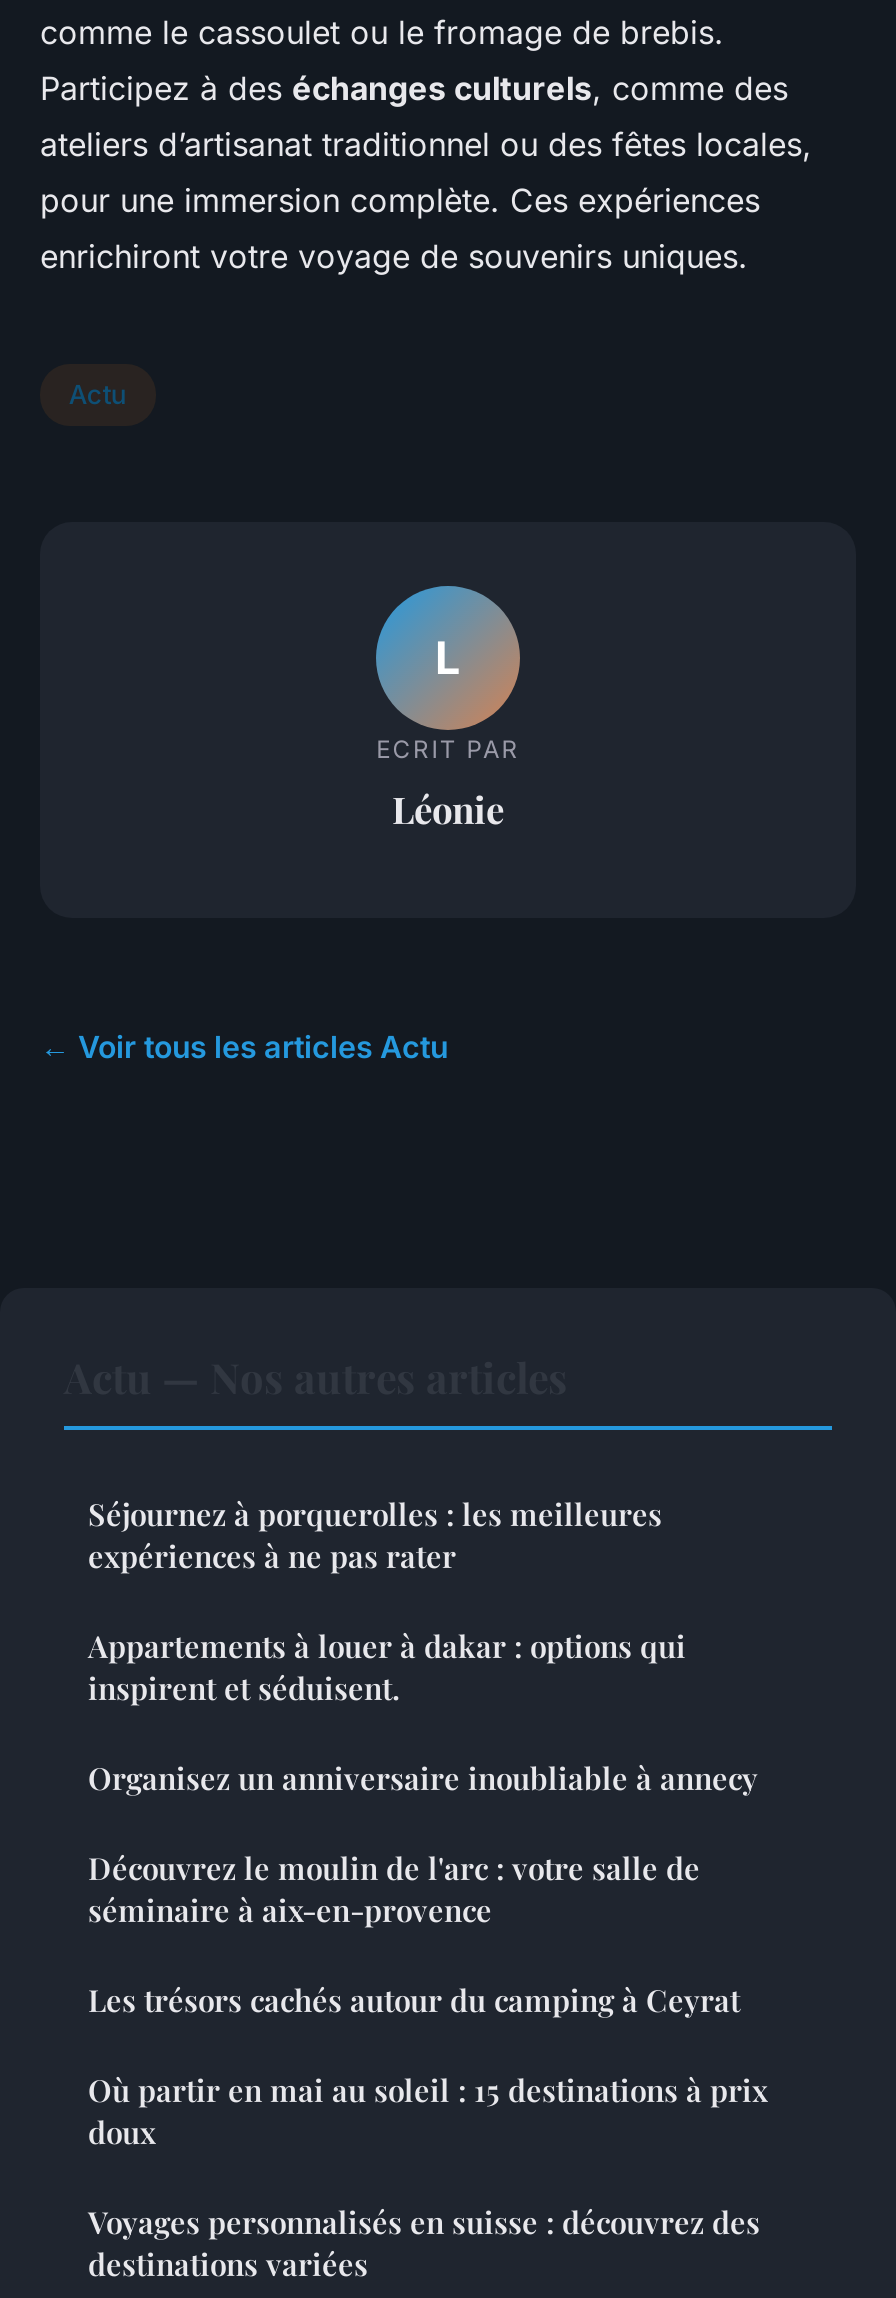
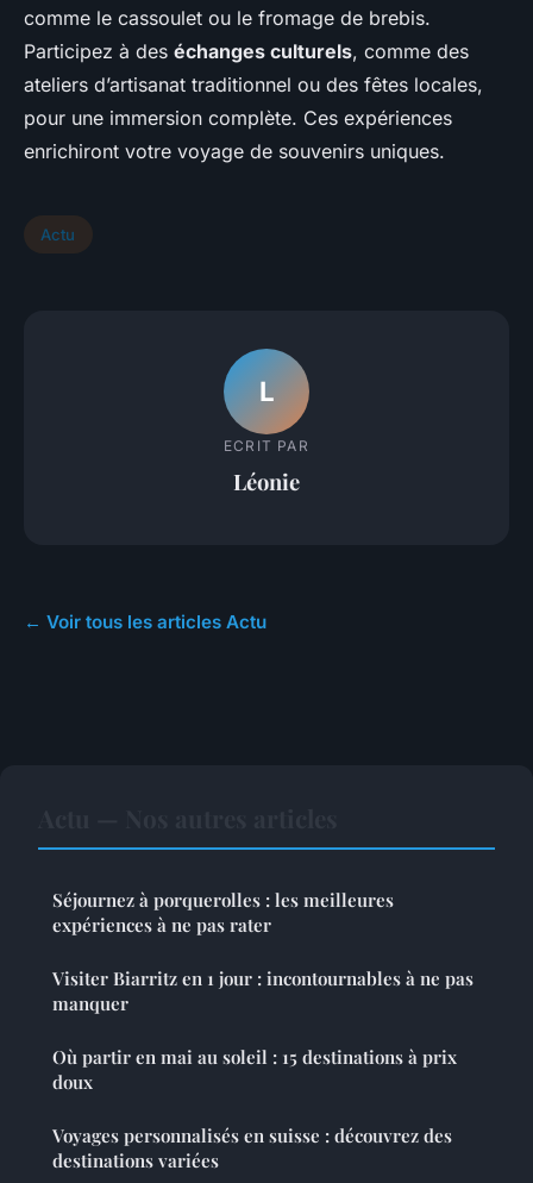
- Appartements à louer à dakar : options qui
- inspirent et séduisent.
- Organisez un anniversaire inoubliable à annecy
- Découvrez le moulin de l'arc : votre salle de
- séminaire à aix-en-provence
- Les trésors cachés autour du camping à Ceyrat
+ Visiter Biarritz en 1 jour : incontournables à ne pas
+ manquer
